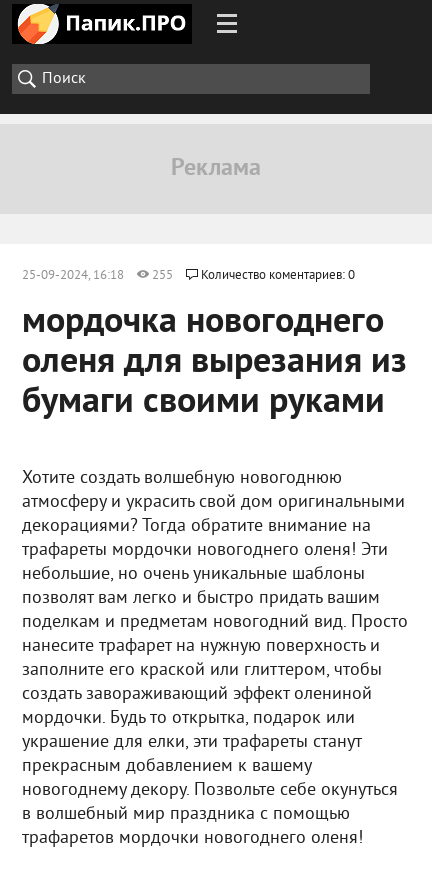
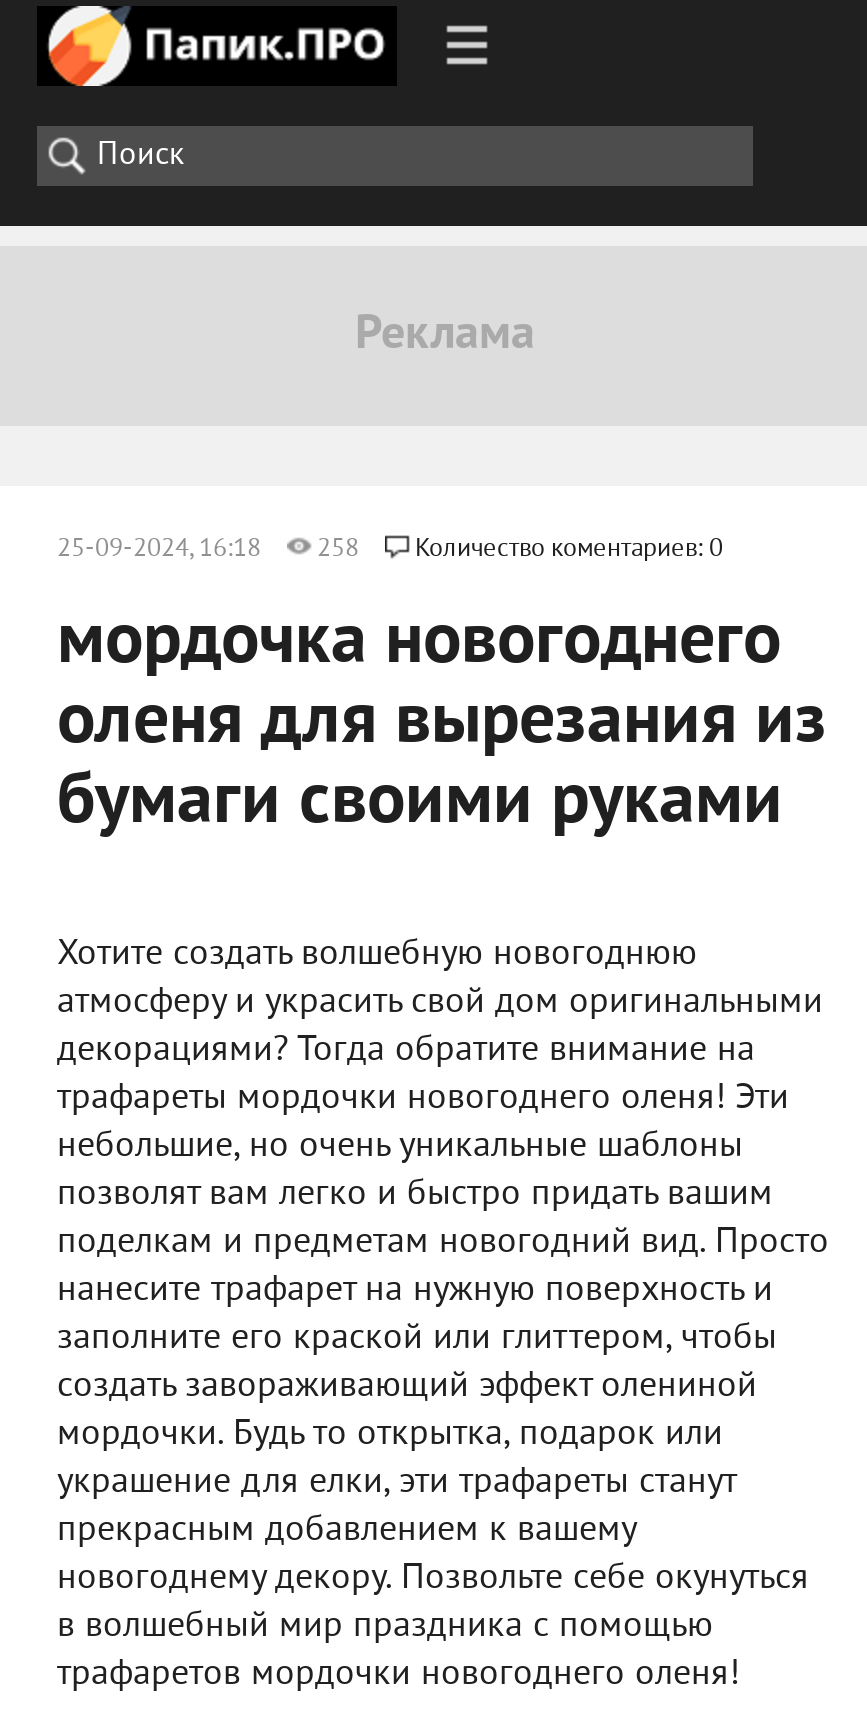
- 25-09-2024, 16:18 255 Количество коментариев: 0
+ 25-09-2024, 16:18 258 Количество коментариев: 0
